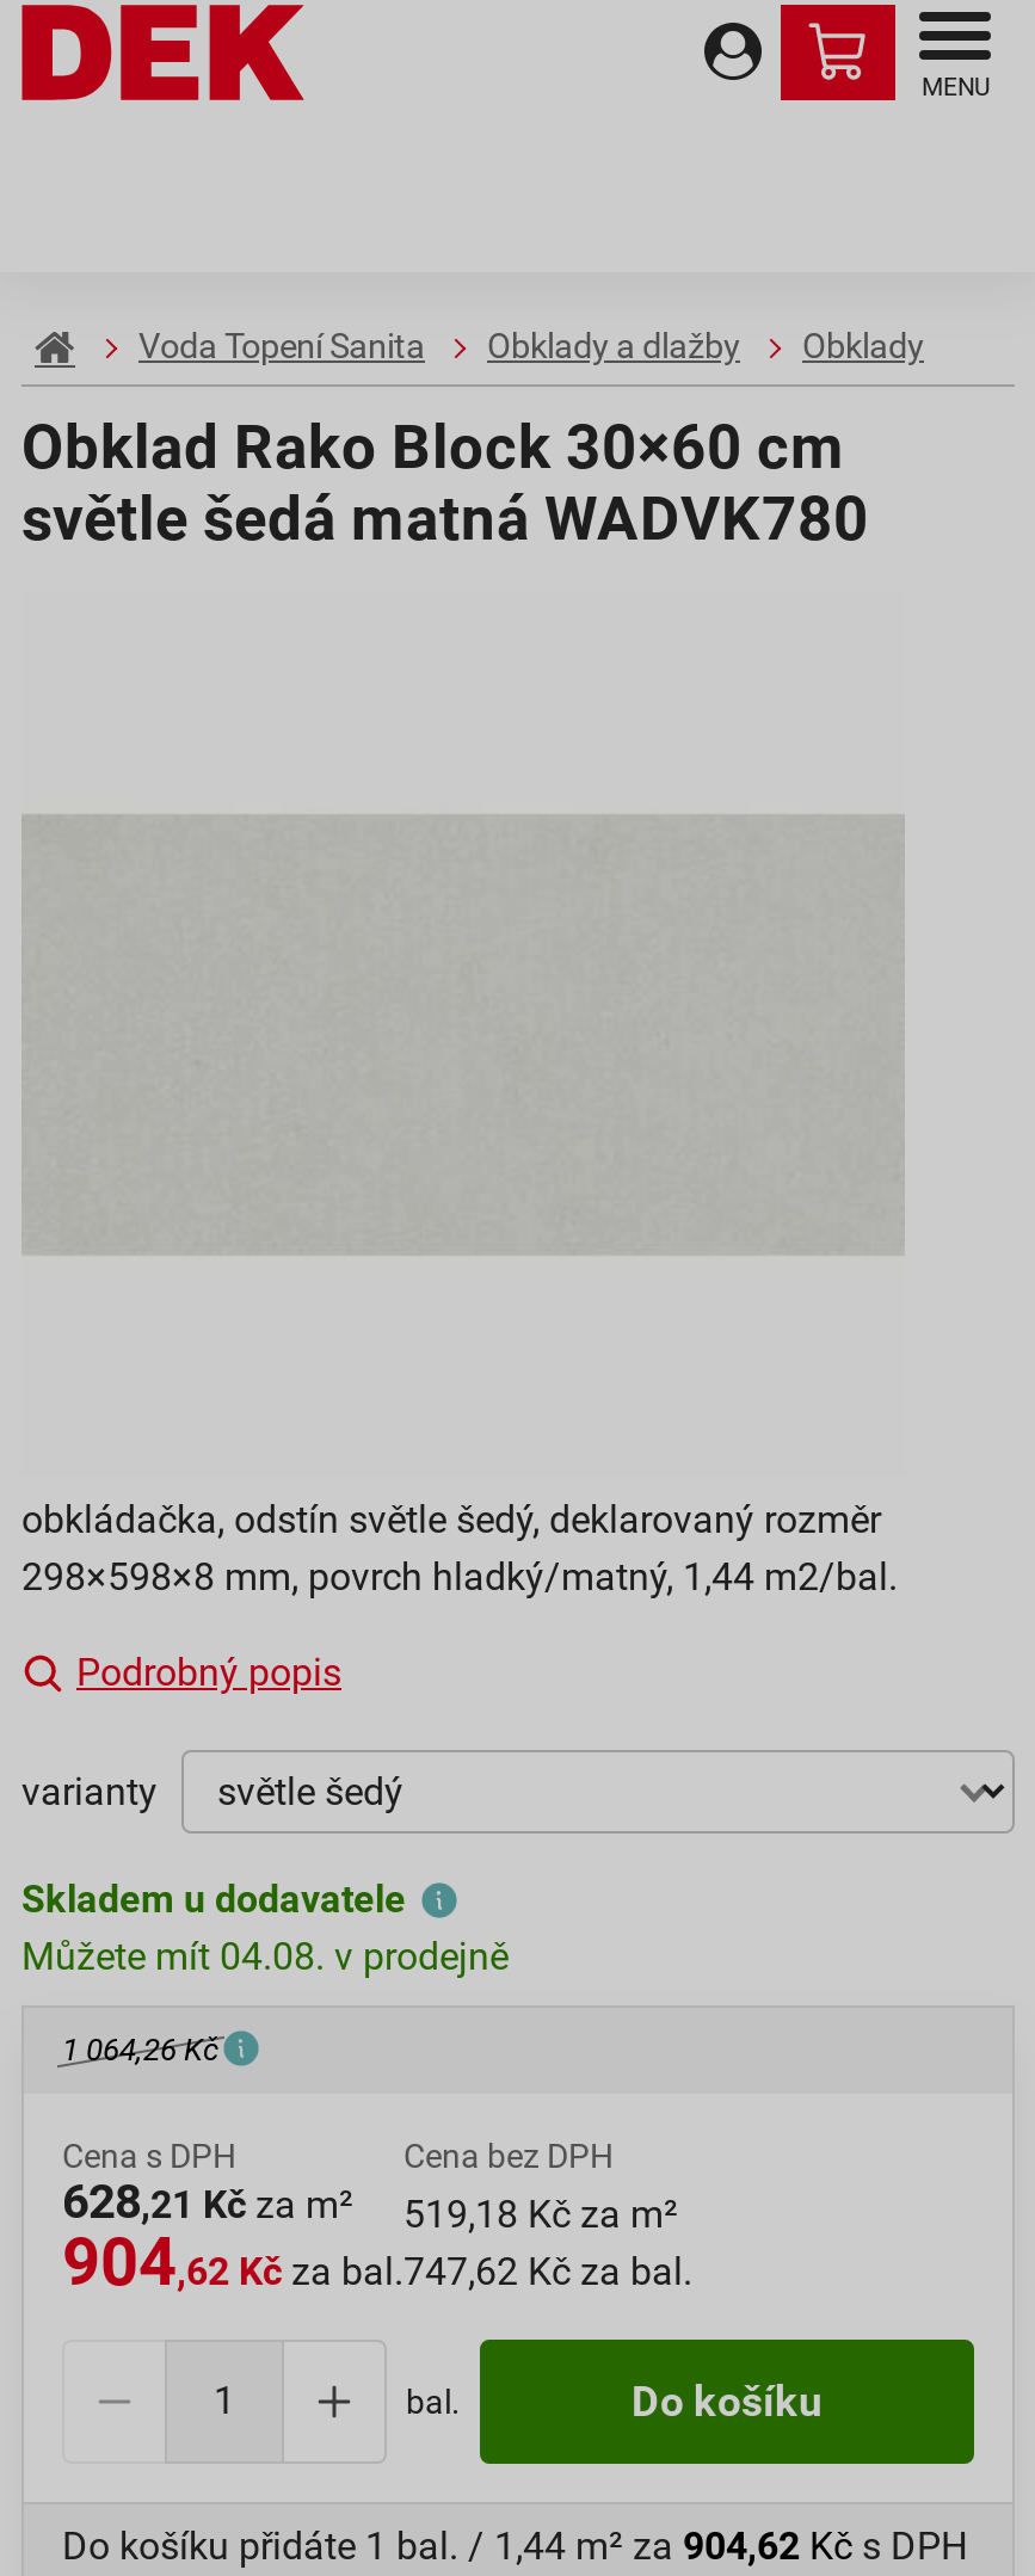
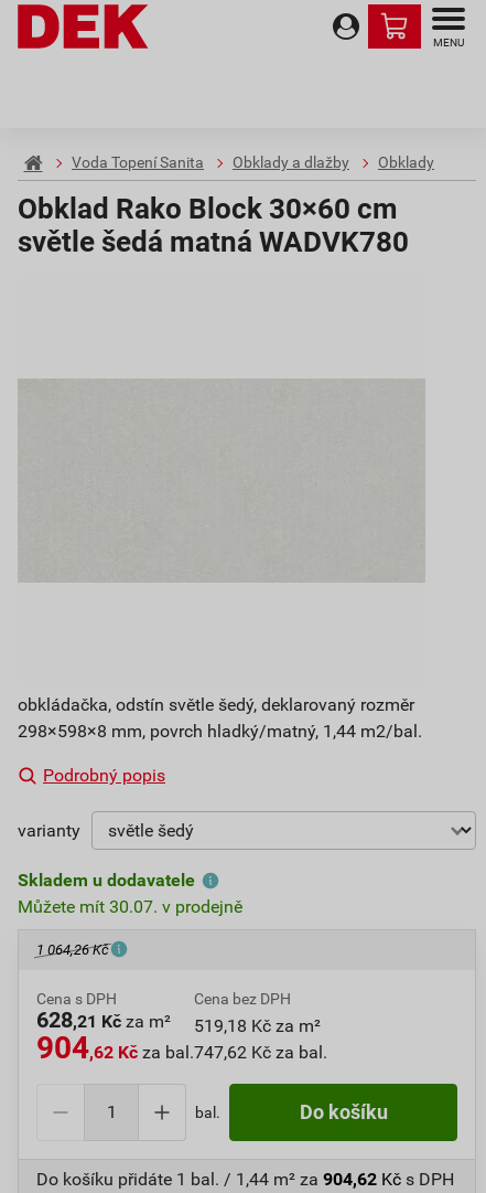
- Můžete mít 04.08. v prodejně
+ Můžete mít 30.07. v prodejně
